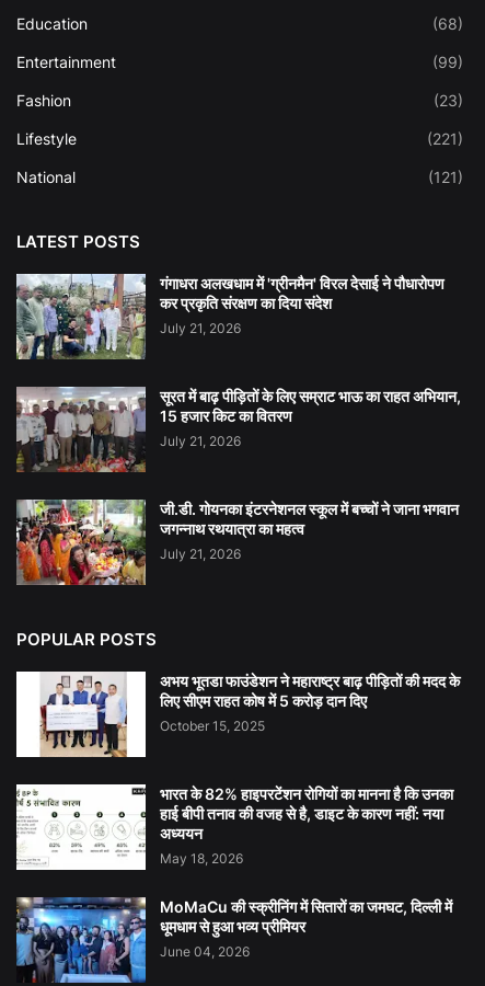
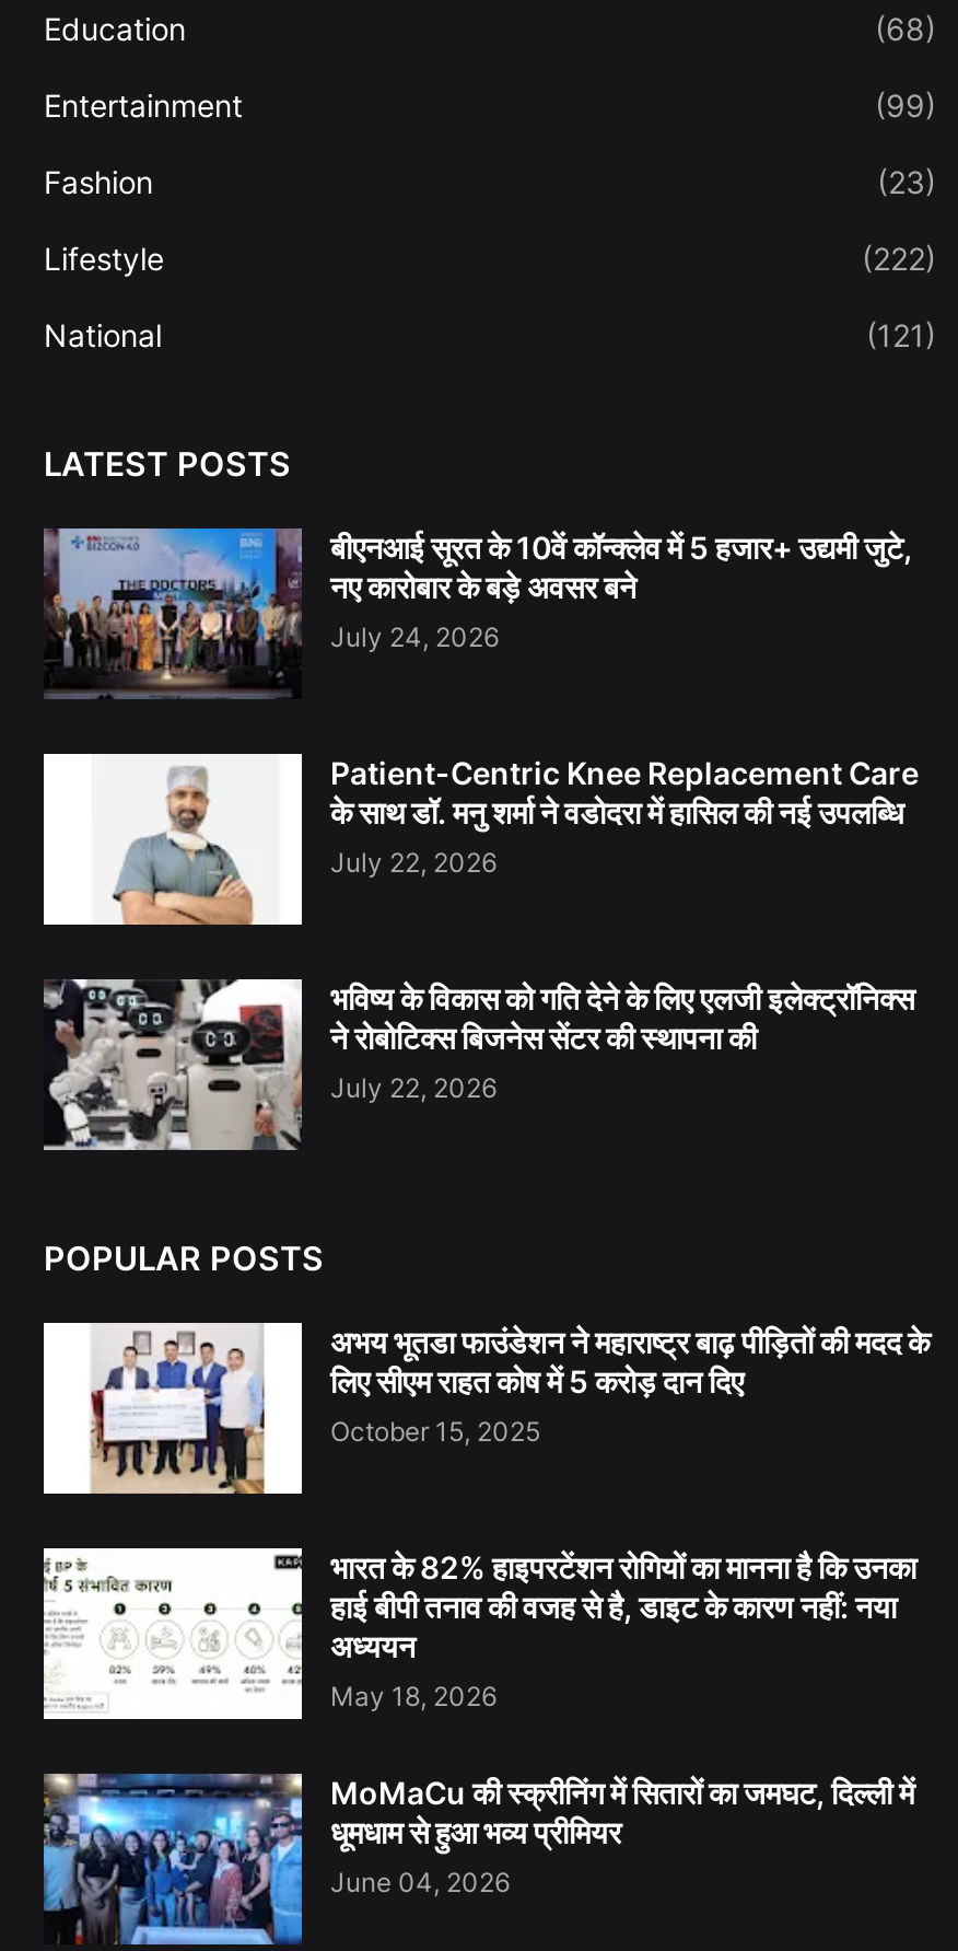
- (221)
+ (222)

- [image]
- गंगाधरा अलखधाम में 'ग्रीनमैन' विरल देसाई ने पौधारोपण
- कर प्रकृति संरक्षण का दिया संदेश
- July 21, 2026
+ [image]
+ बीएनआई सूरत के 10वें कॉन्क्लेव में 5 हजार+ उद्यमी जुटे,
+ नए कारोबार के बड़े अवसर बने
+ July 24, 2026

- [image]
- सूरत में बाढ़ पीड़ितों के लिए सम्राट भाऊ का राहत अभियान,
- 15 हजार किट का वितरण
- July 21, 2026
+ [image]
+ Patient-Centric Knee Replacement Care
+ के साथ डॉ. मनु शर्मा ने वडोदरा में हासिल की नई उपलब्धि
+ July 22, 2026

- [image]
- जी.डी. गोयनका इंटरनेशनल स्कूल में बच्चों ने जाना भगवान
- जगन्नाथ रथयात्रा का महत्व
- July 21, 2026
+ [image]
+ भविष्य के विकास को गति देने के लिए एलजी इलेक्ट्रॉनिक्स
+ ने रोबोटिक्स बिजनेस सेंटर की स्थापना की
+ July 22, 2026
